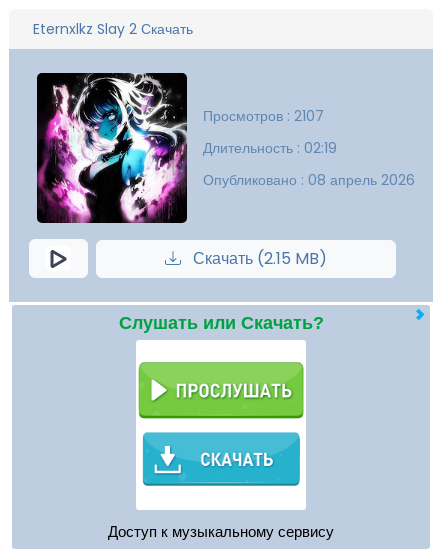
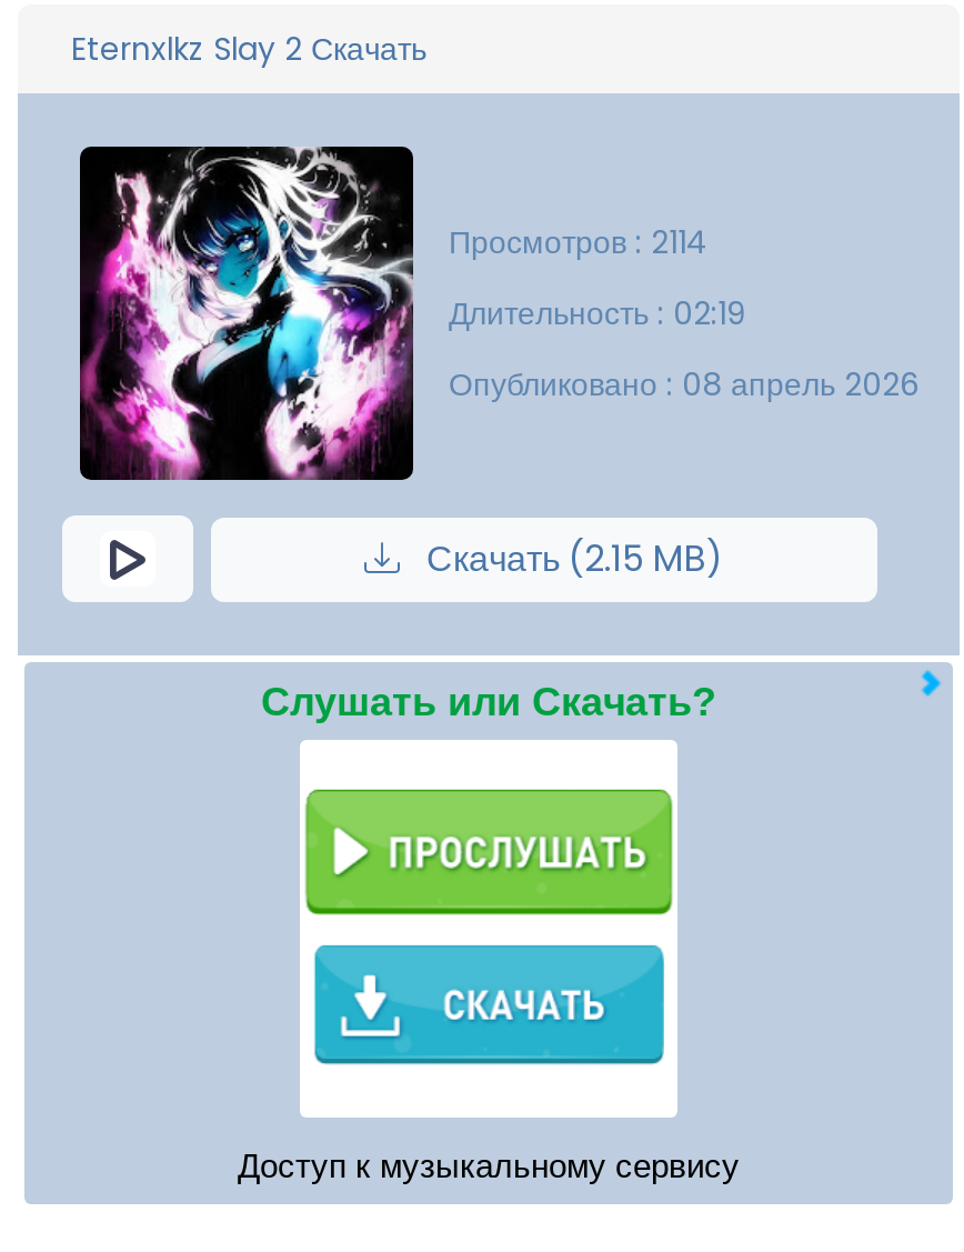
- Просмотров : 2107
+ Просмотров : 2114
